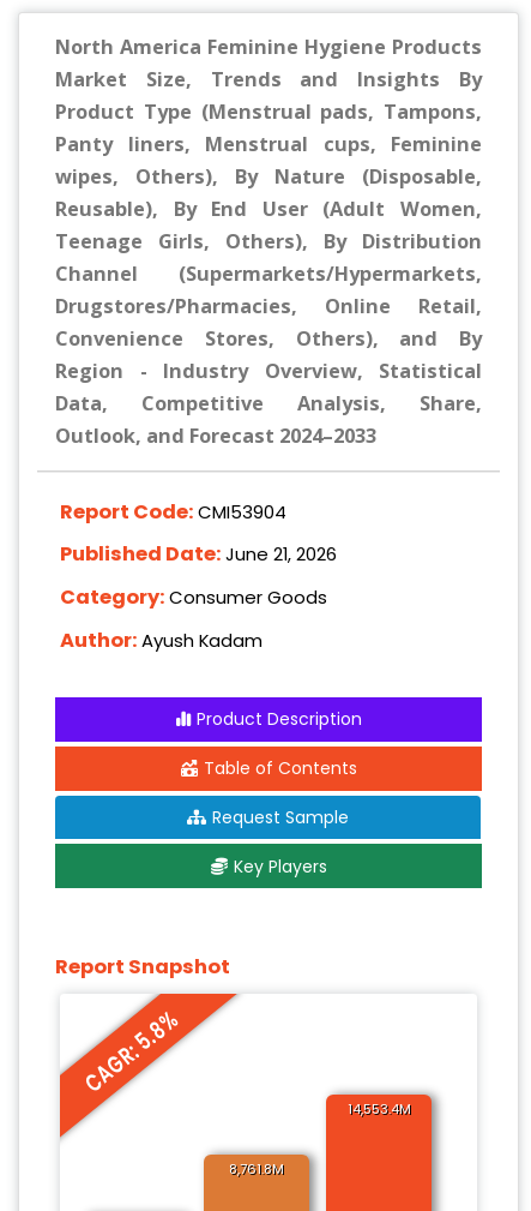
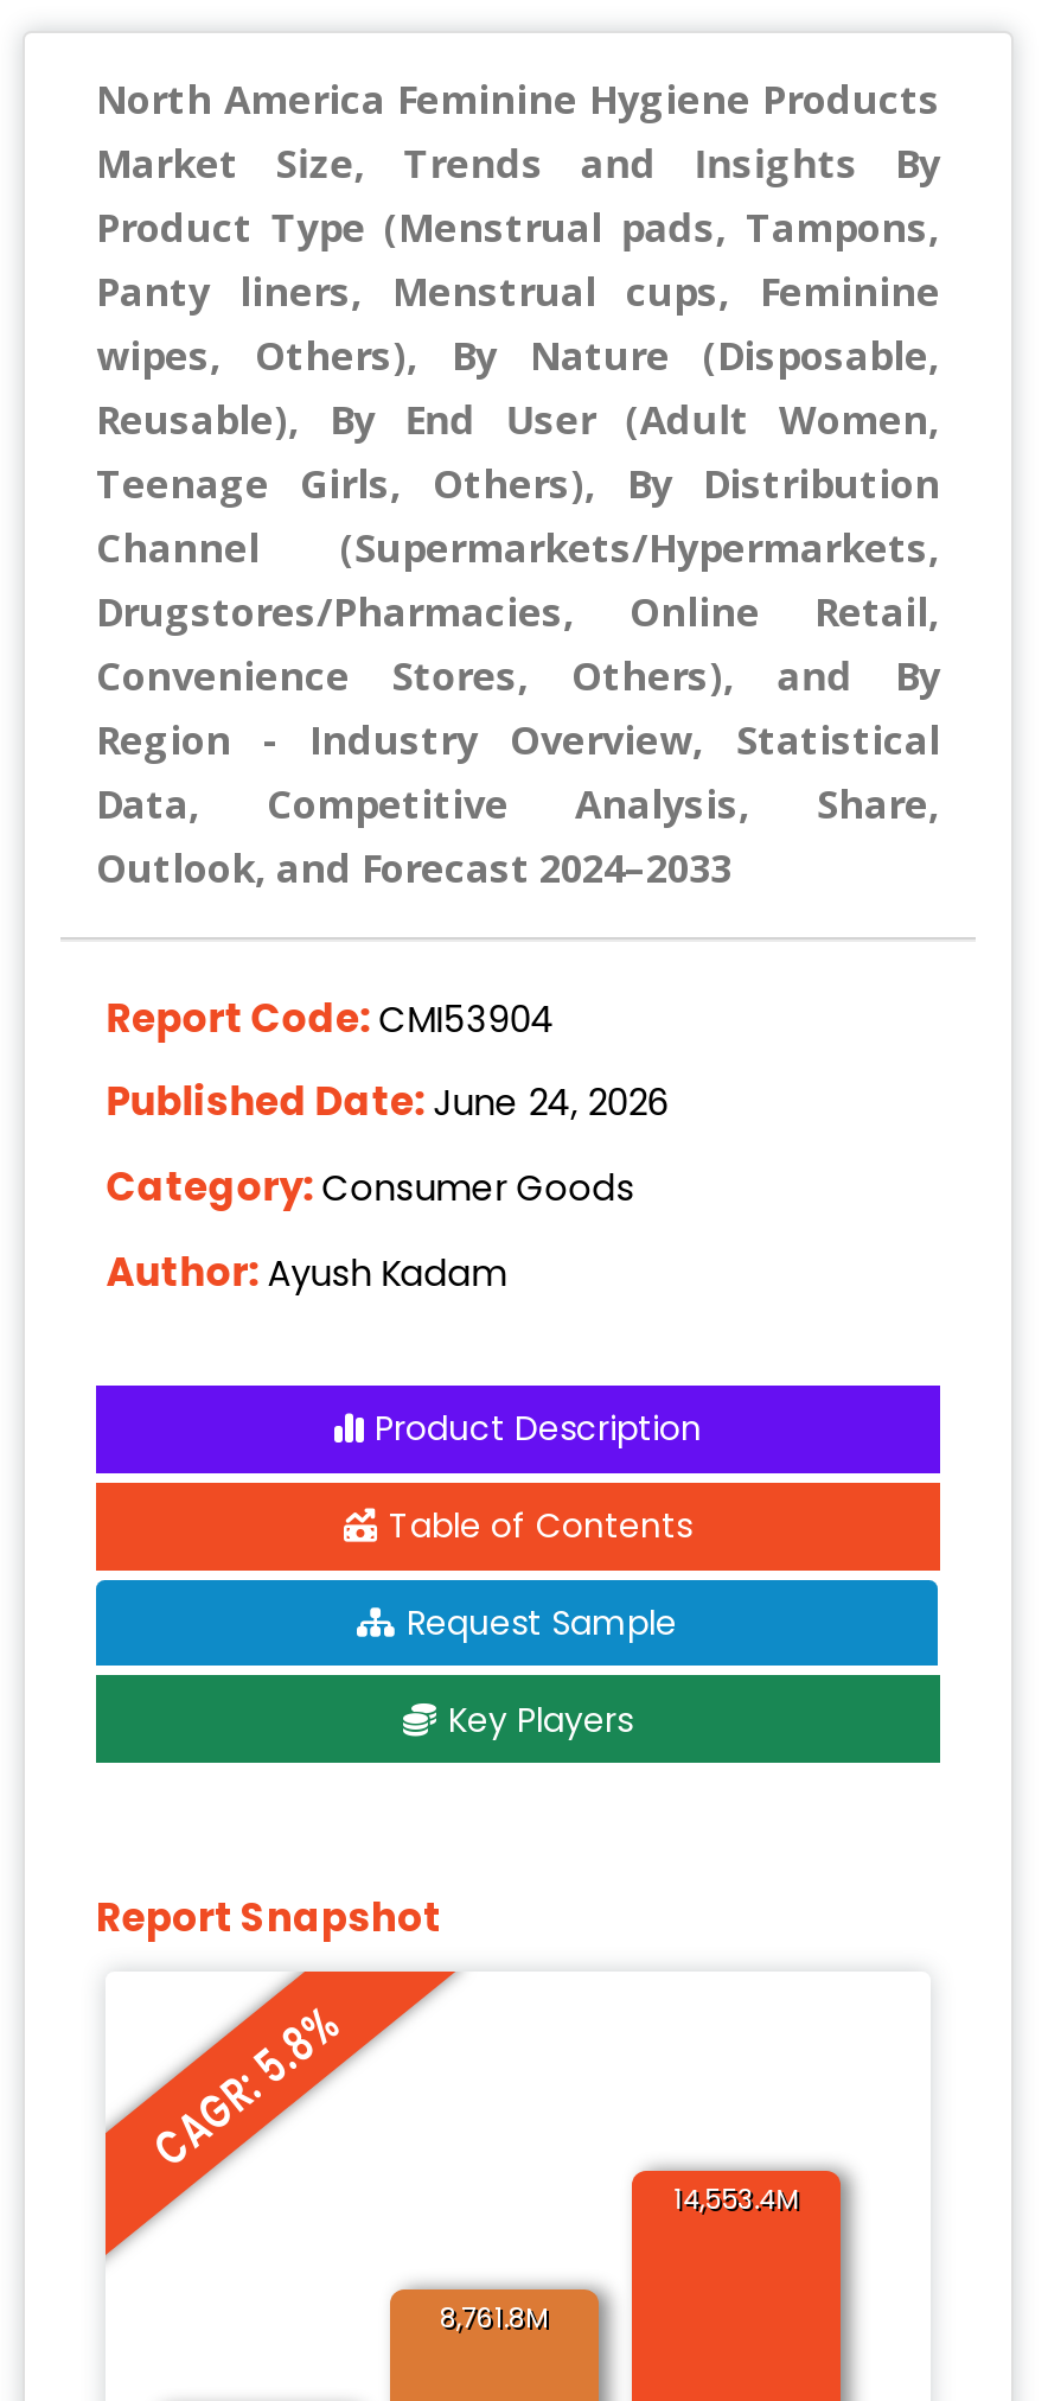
- Published Date: June 21, 2026
+ Published Date: June 24, 2026
